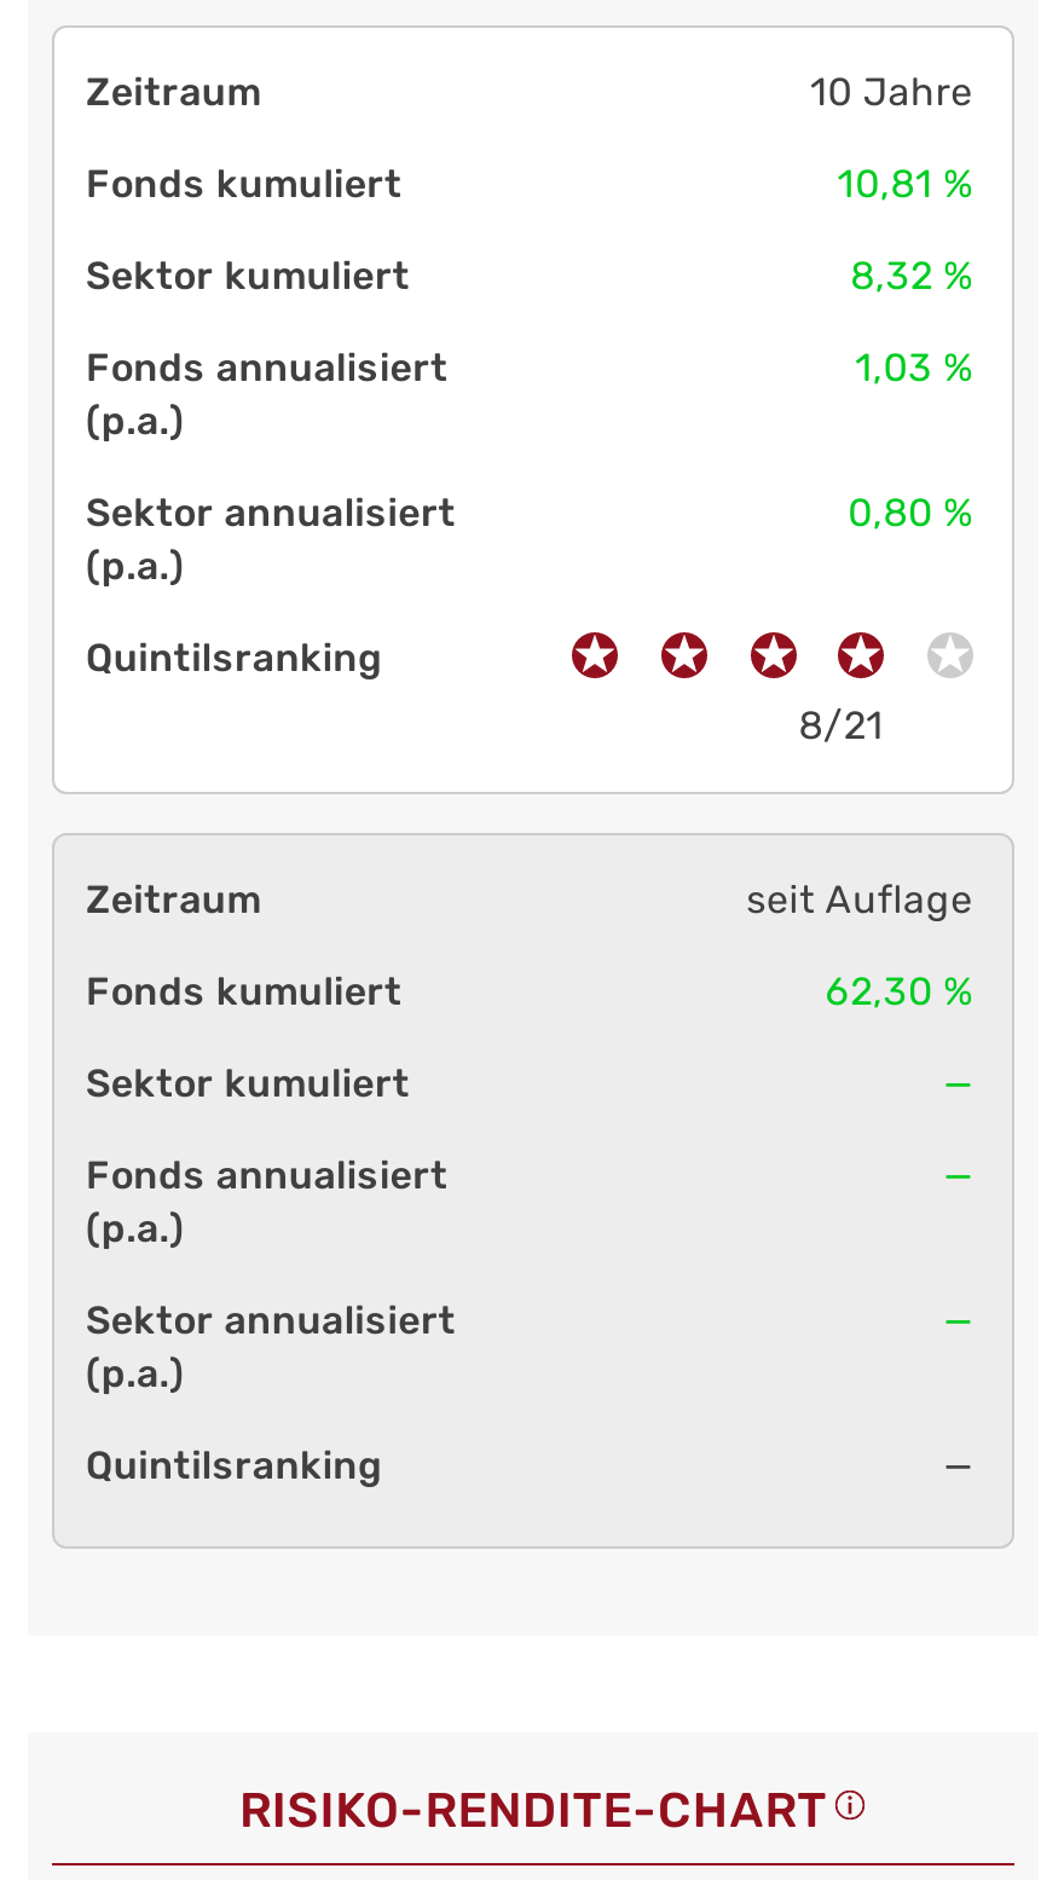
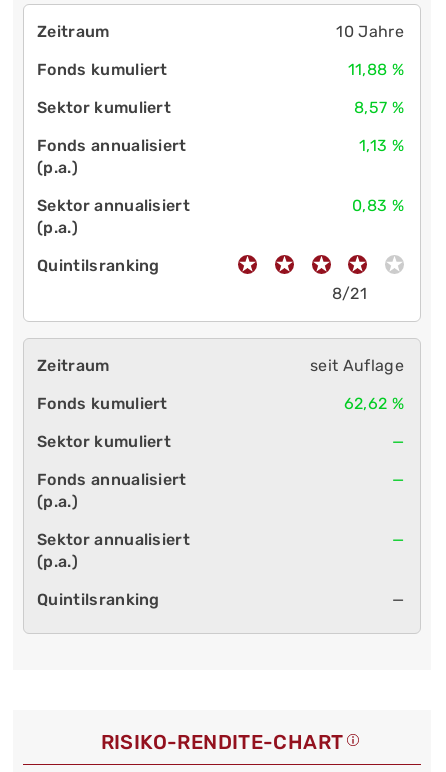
- 10,81 %
+ 11,88 %

- 8,32 %
+ 8,57 %

- 1,03 %
+ 1,13 %

- 0,80 %
+ 0,83 %

- 62,30 %
+ 62,62 %
